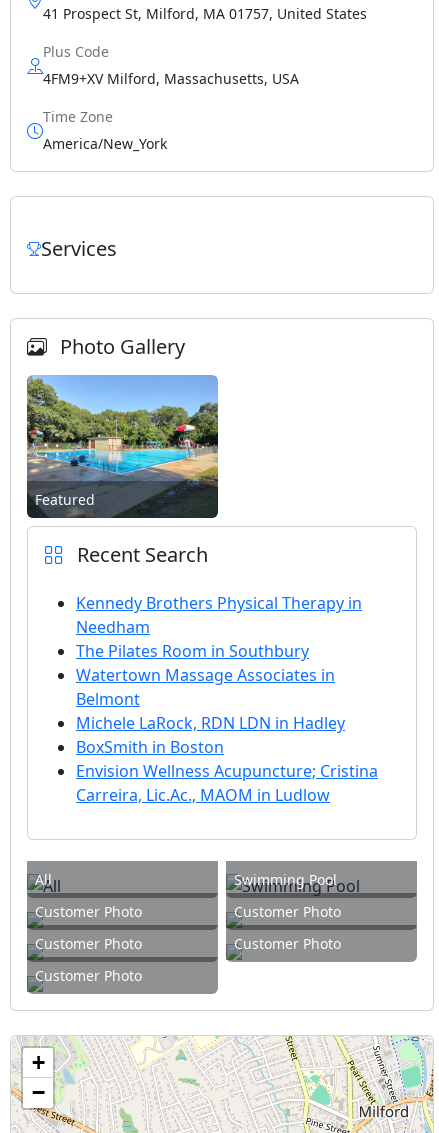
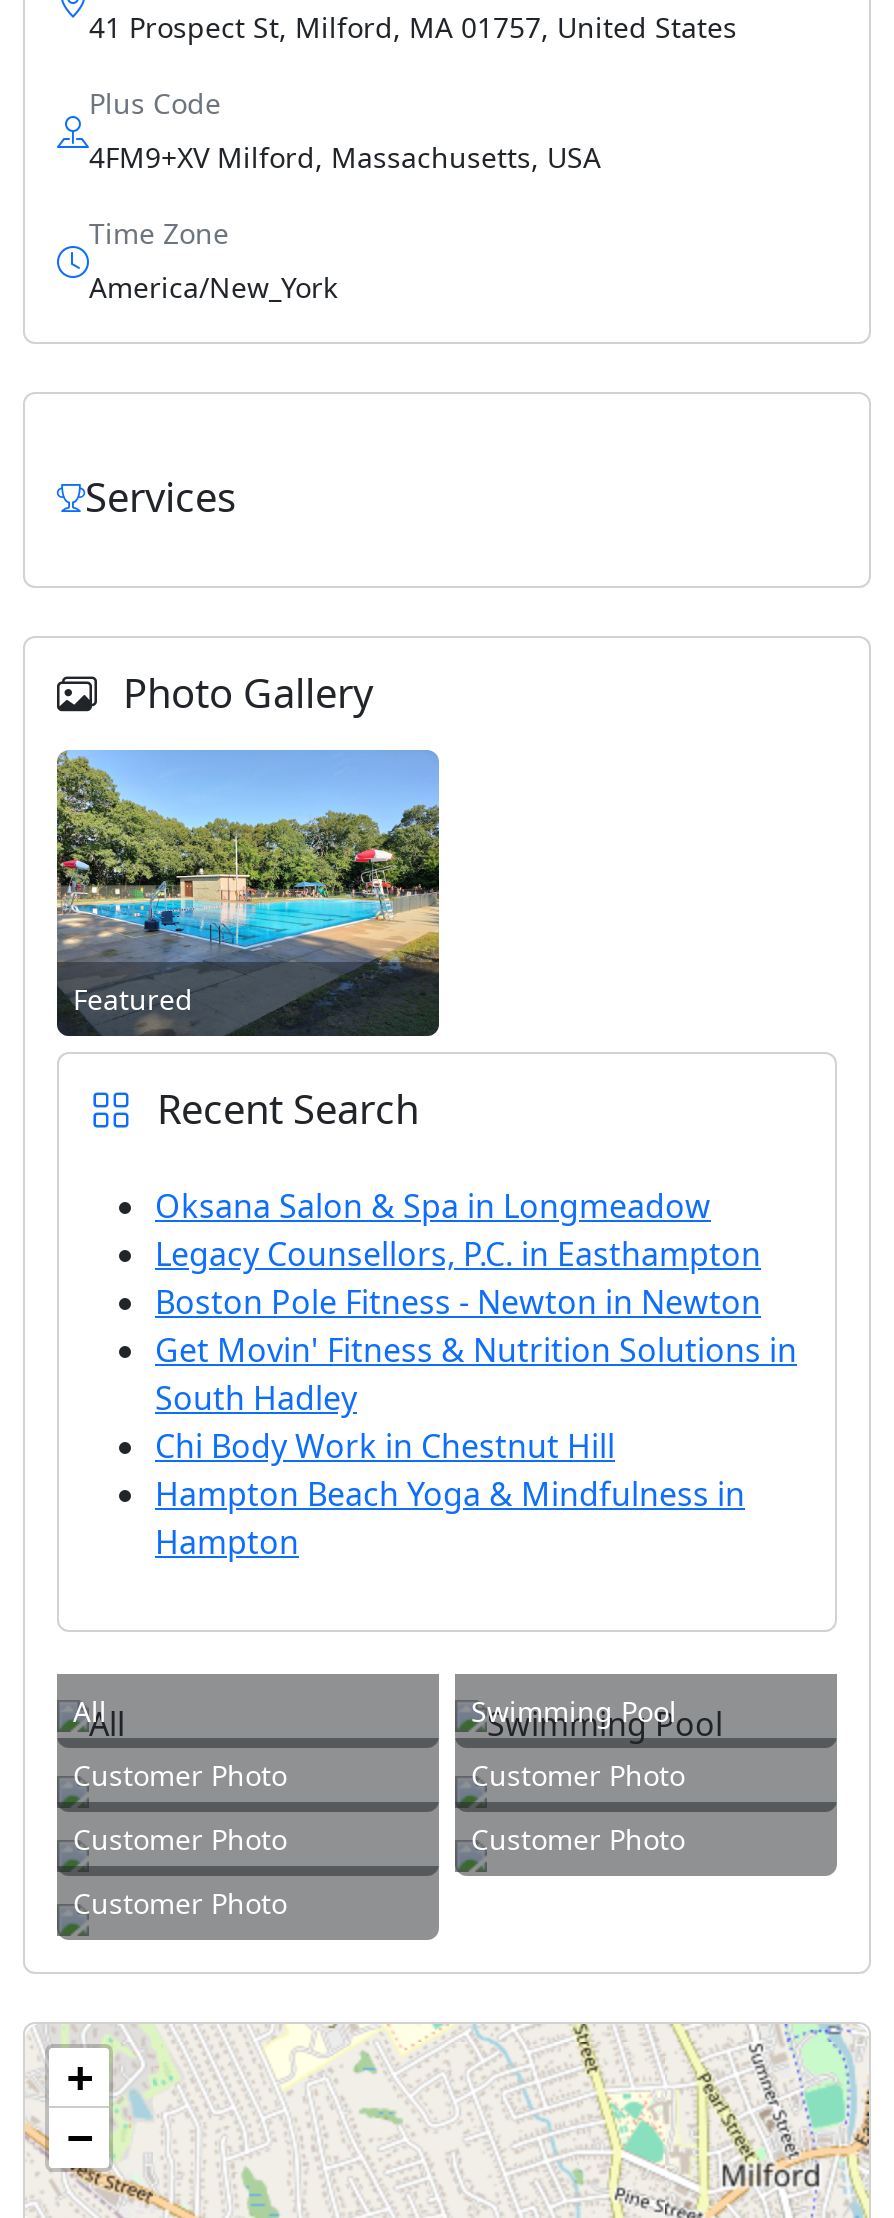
- Kennedy Brothers Physical Therapy in
- Needham
- The Pilates Room in Southbury
- Watertown Massage Associates in
- Belmont
- Michele LaRock, RDN LDN in Hadley
- BoxSmith in Boston
- Envision Wellness Acupuncture; Cristina
- Carreira, Lic.Ac., MAOM in Ludlow
+ Oksana Salon & Spa in Longmeadow
+ Legacy Counsellors, P.C. in Easthampton
+ Boston Pole Fitness - Newton in Newton
+ Get Movin' Fitness & Nutrition Solutions in
+ South Hadley
+ Chi Body Work in Chestnut Hill
+ Hampton Beach Yoga & Mindfulness in
+ Hampton
